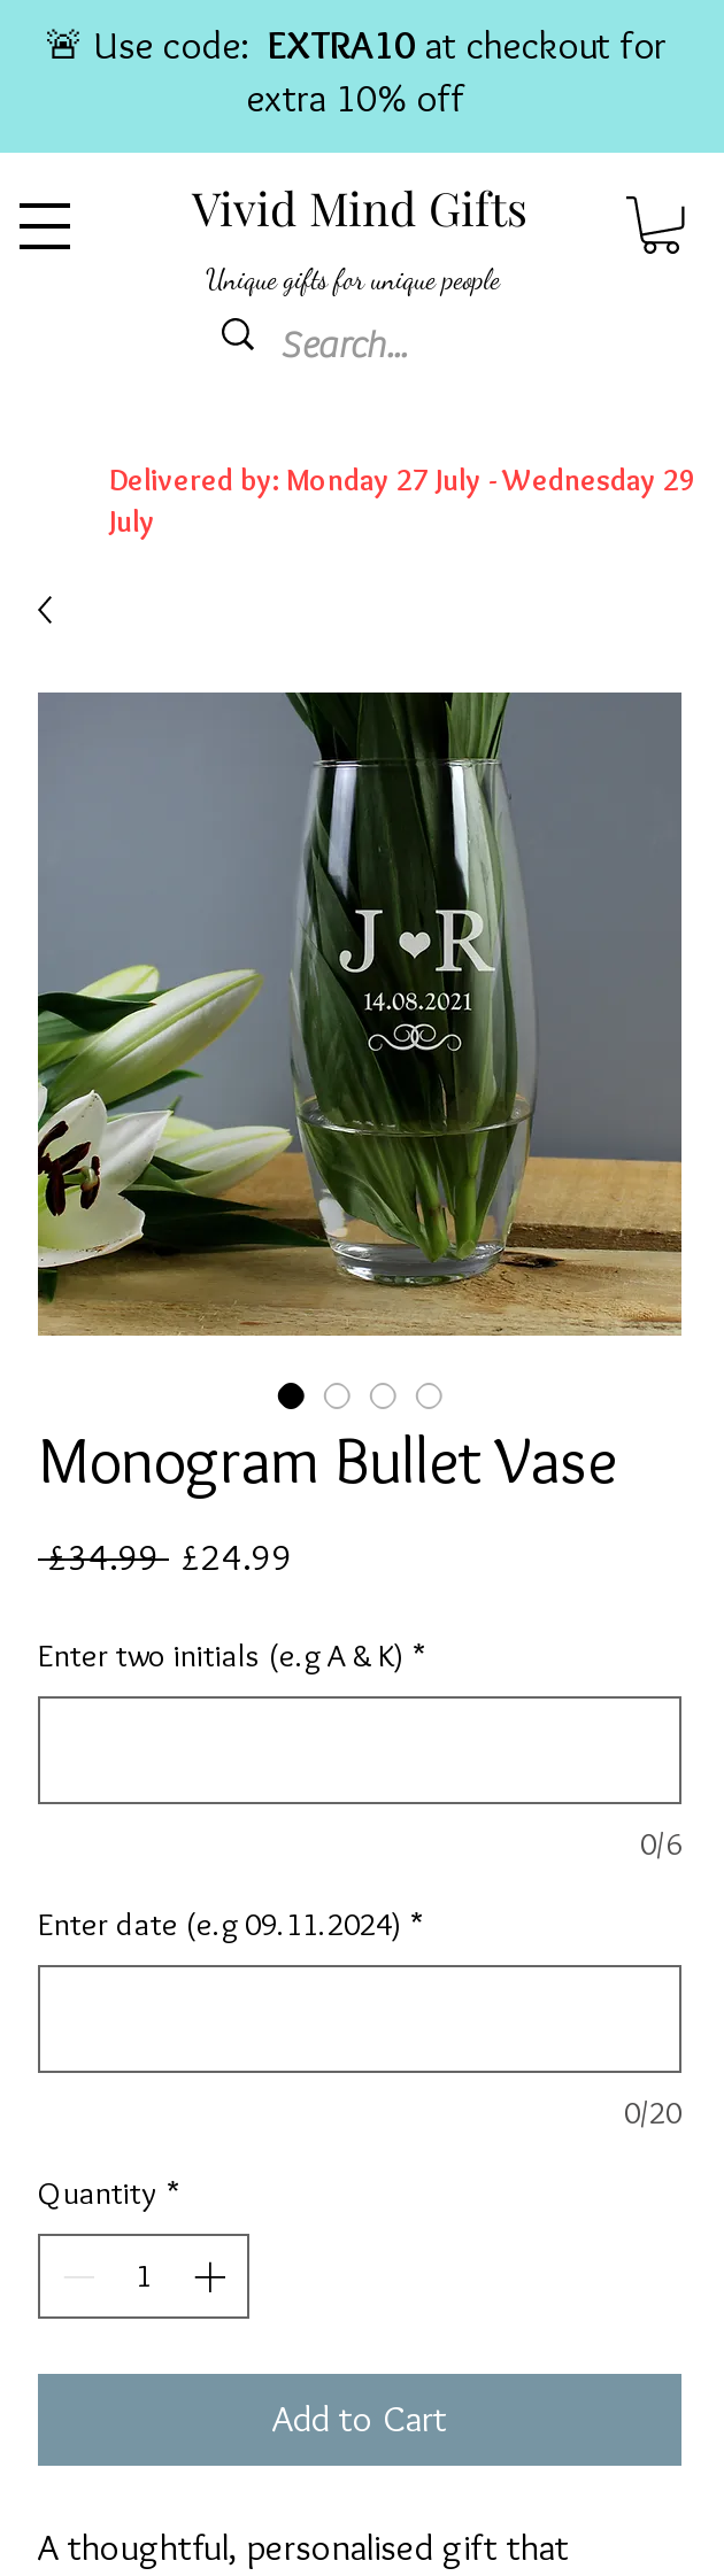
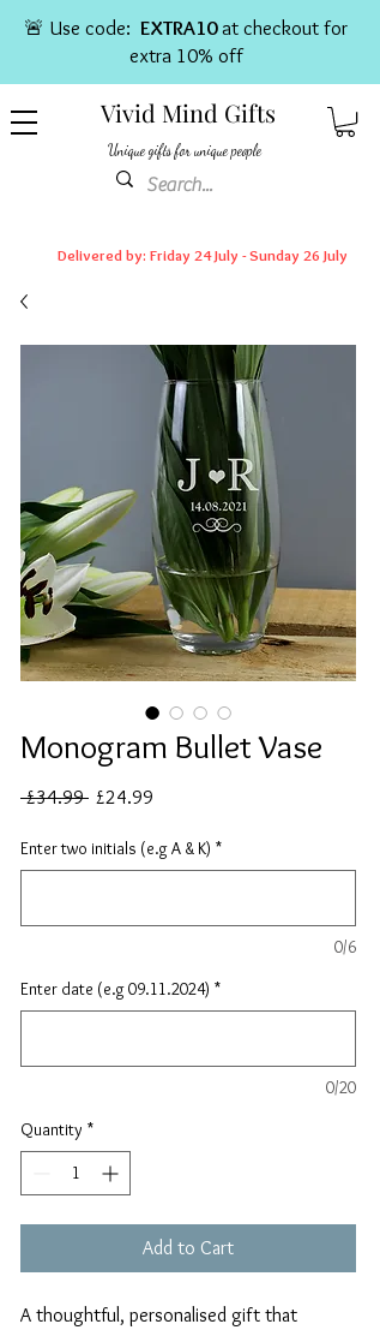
- Delivered by: Monday 27 July - Wednesday 29
- July
+ Delivered by: Friday 24 July - Sunday 26 July
